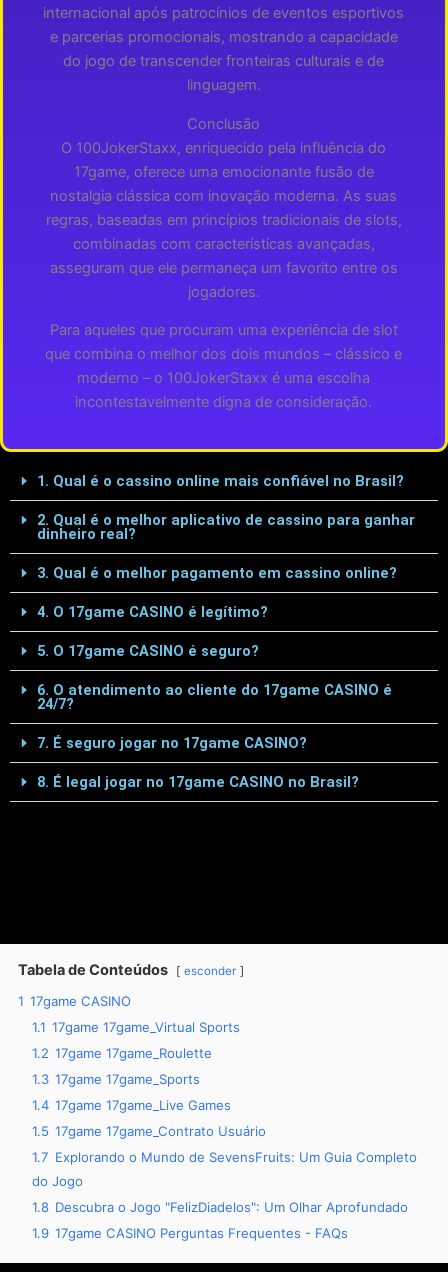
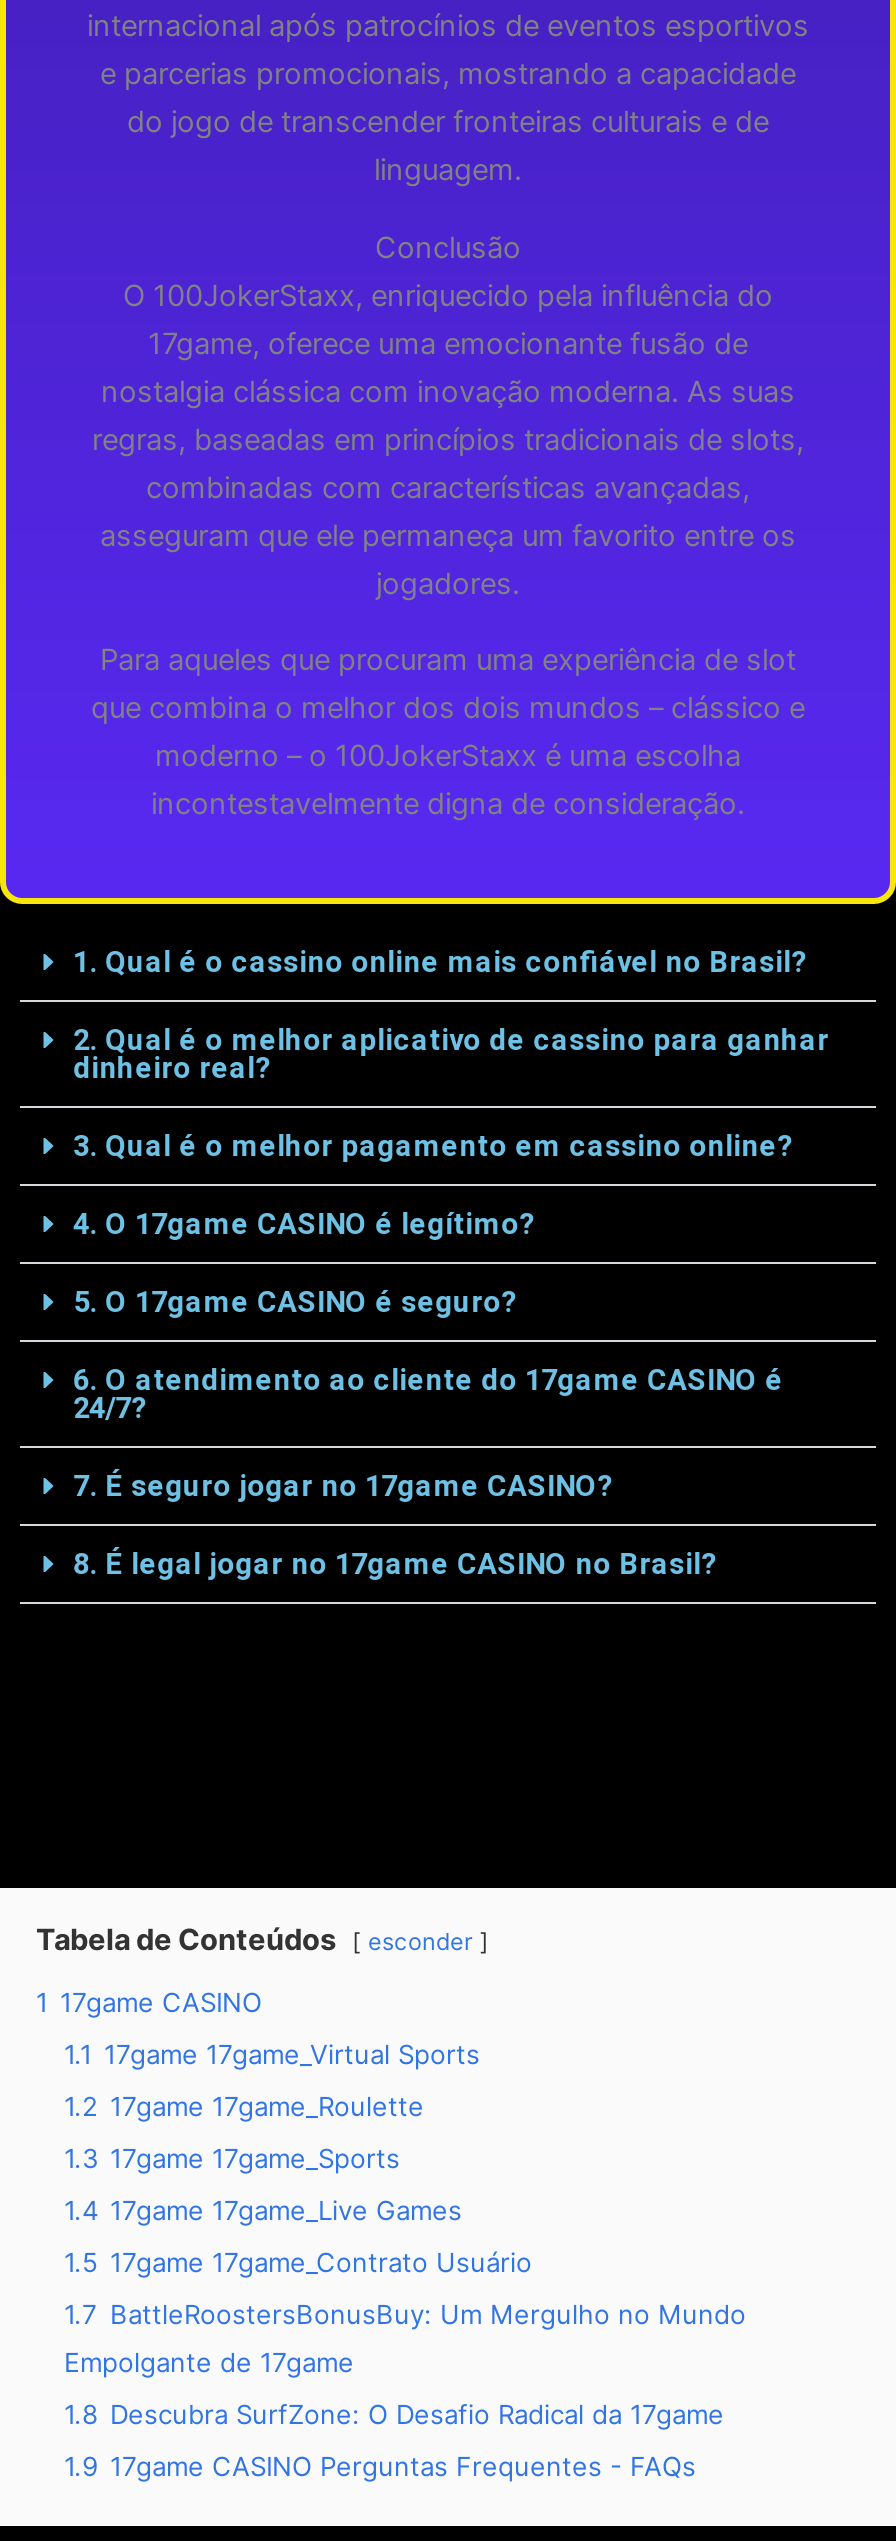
- 1.7 Explorando o Mundo de SevensFruits: Um Guia Completo
+ 1.7 BattleRoostersBonusBuy: Um Mergulho no Mundo

- do Jogo
+ Empolgante de 17game

- 1.8 Descubra o Jogo "FelizDiadelos": Um Olhar Aprofundado
+ 1.8 Descubra SurfZone: O Desafio Radical da 17game
